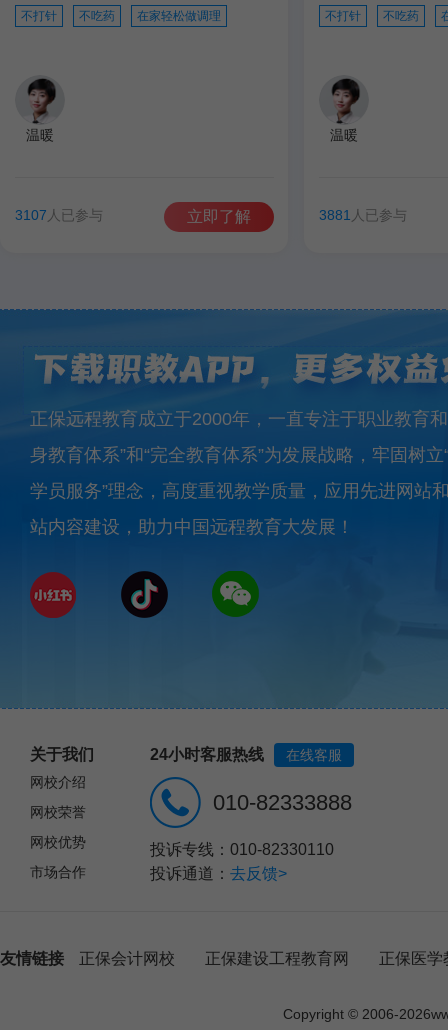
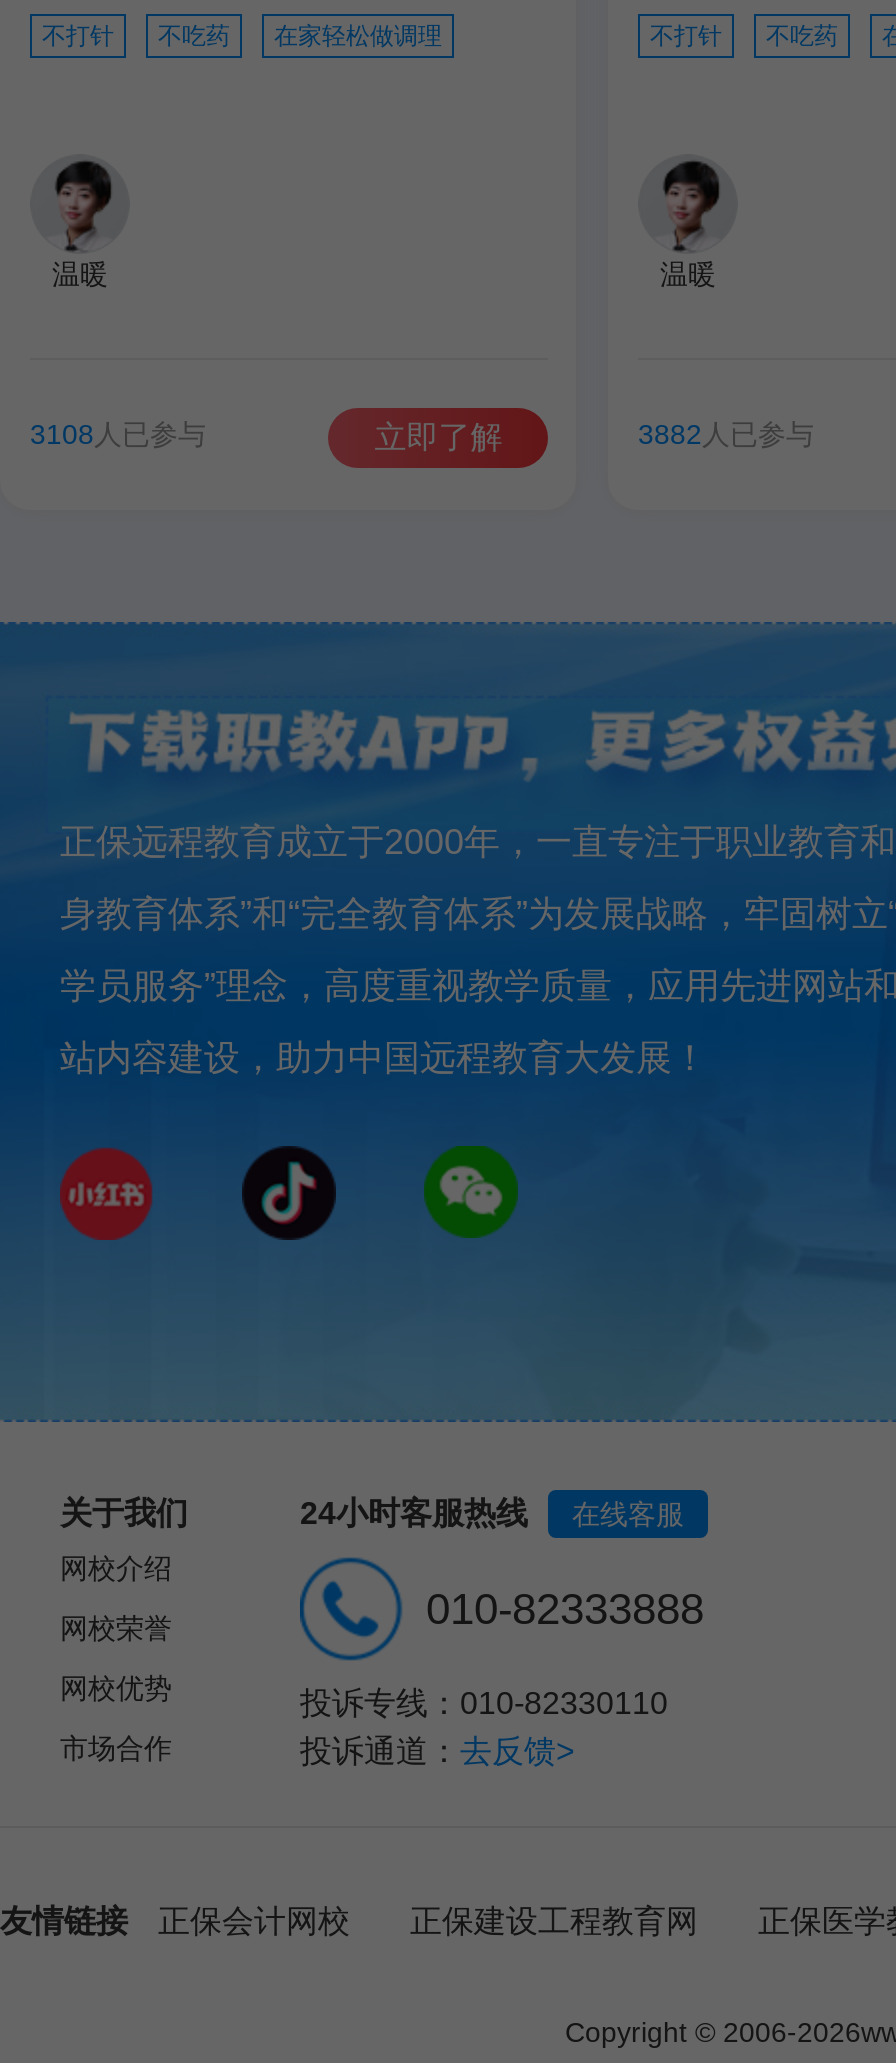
- 3107人已参与
+ 3108人已参与

- 3881人已参与
+ 3882人已参与
